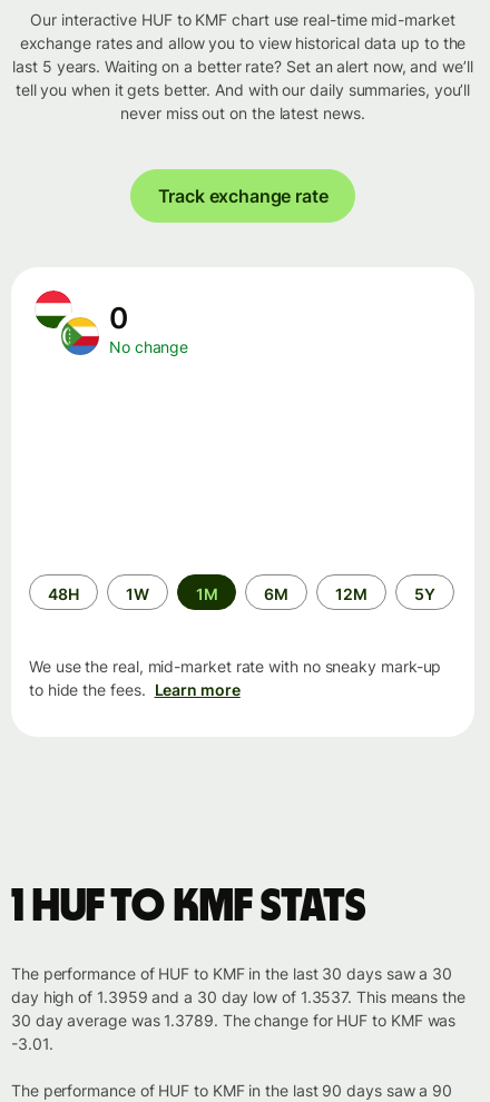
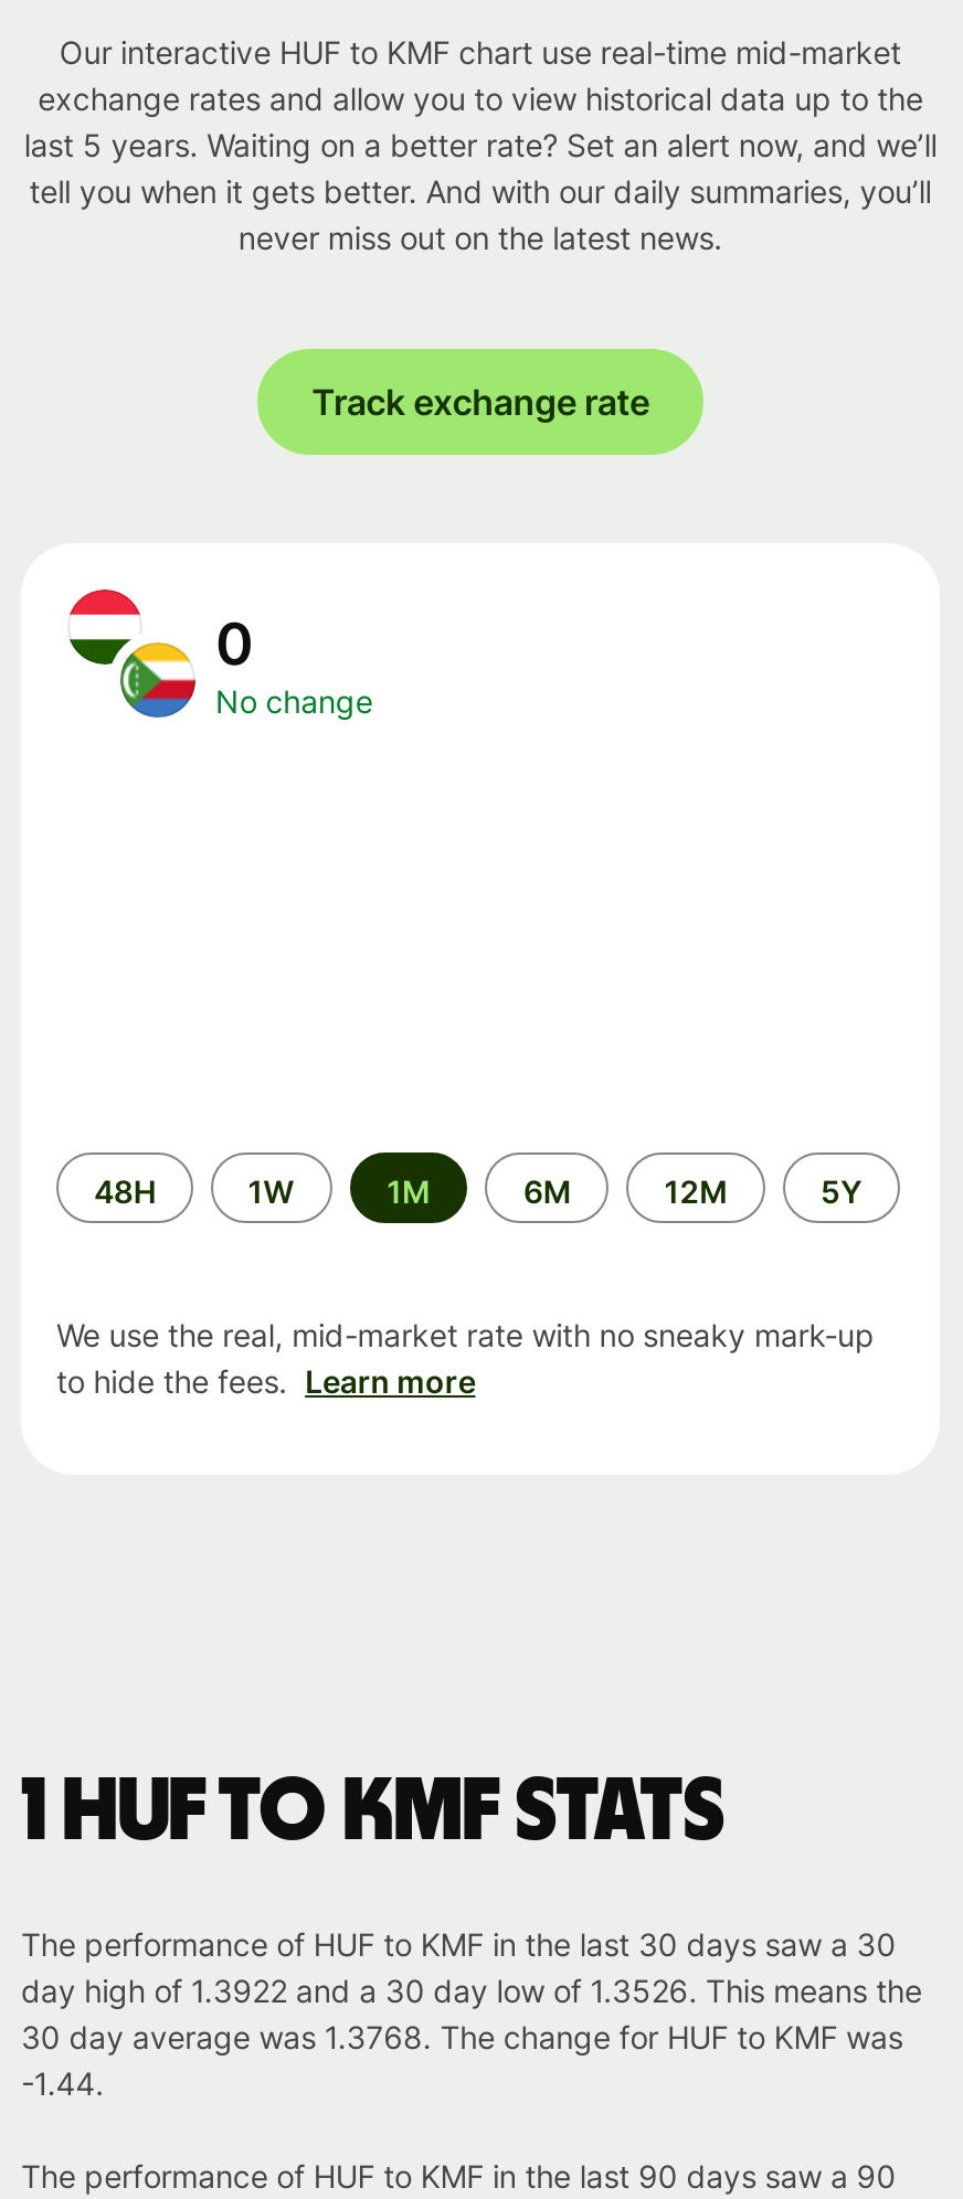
- day high of 1.3959 and a 30 day low of 1.3537. This means the
+ day high of 1.3922 and a 30 day low of 1.3526. This means the

- 30 day average was 1.3789. The change for HUF to KMF was
+ 30 day average was 1.3768. The change for HUF to KMF was

- -3.01.
+ -1.44.
